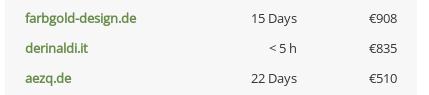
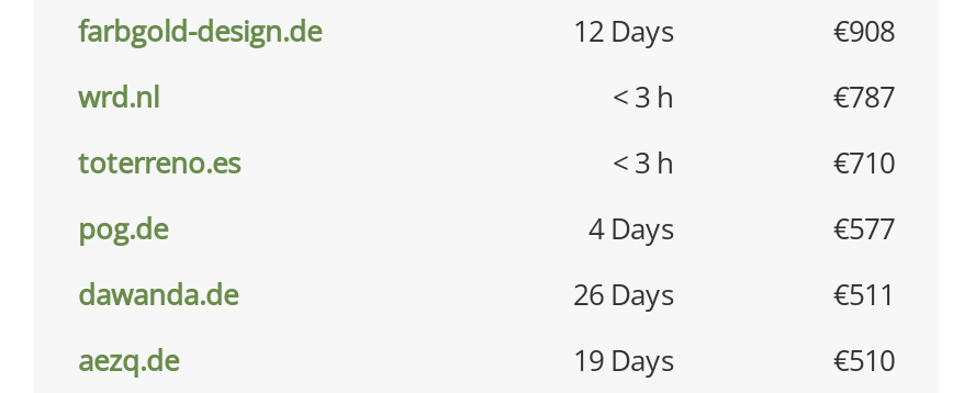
- 15 Days
+ 12 Days

- derinaldi.it
- < 5 h
- €835
+ wrd.nl
+ < 3 h
+ €787
+ toterreno.es
+ < 3 h
+ €710
+ pog.de
+ 4 Days
+ €577
+ dawanda.de
+ 26 Days
+ €511

- 22 Days
+ 19 Days
